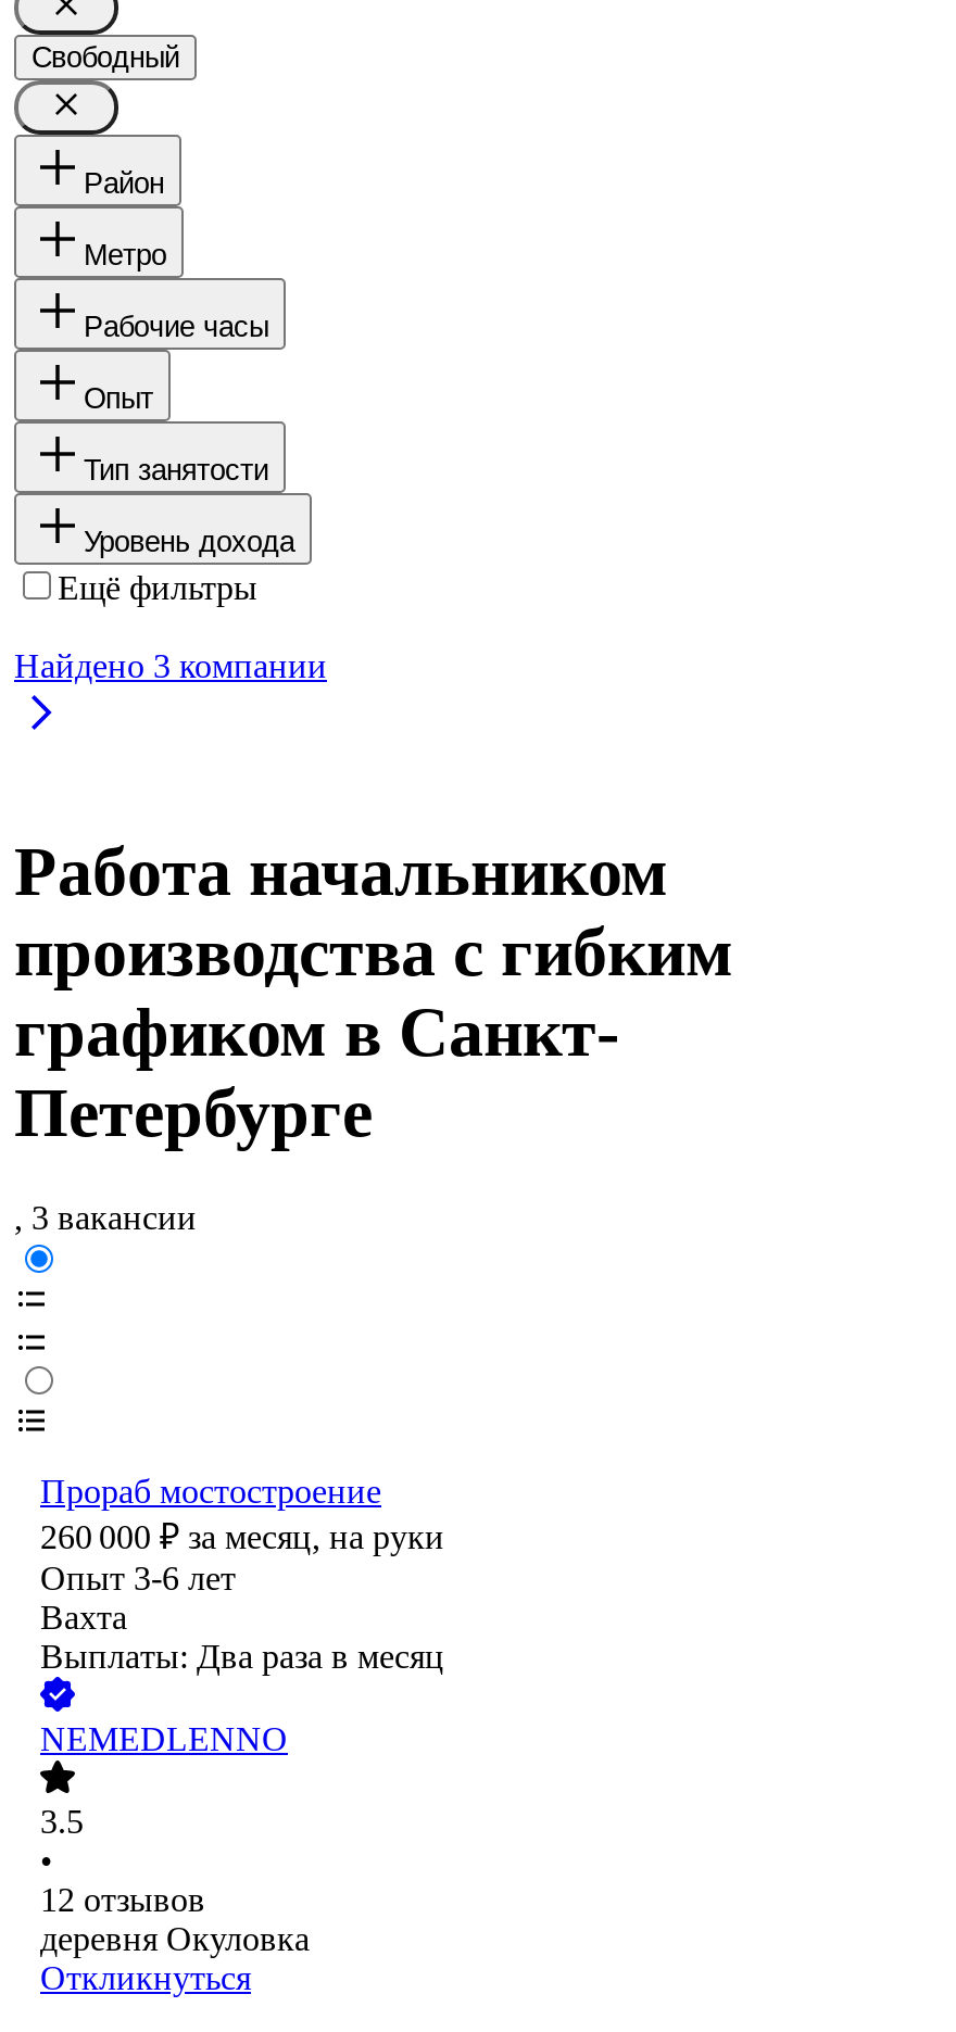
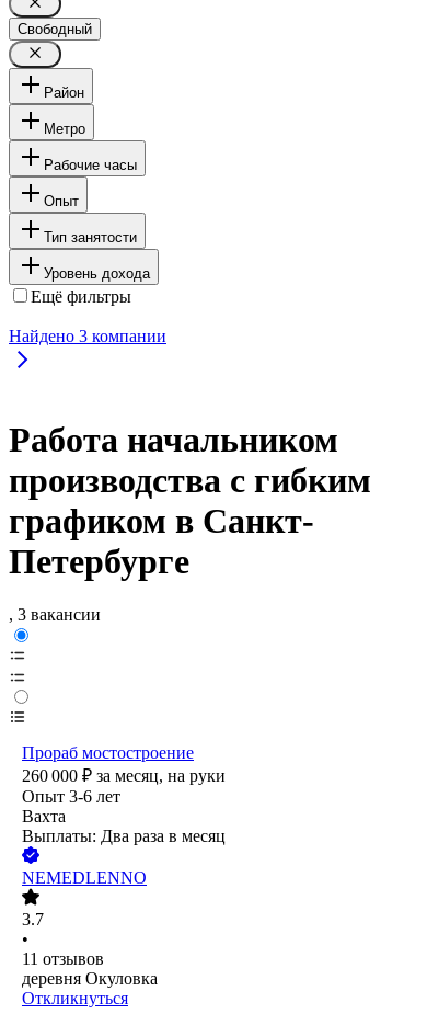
- 3.5
+ 3.7

- 12 отзывов
+ 11 отзывов
